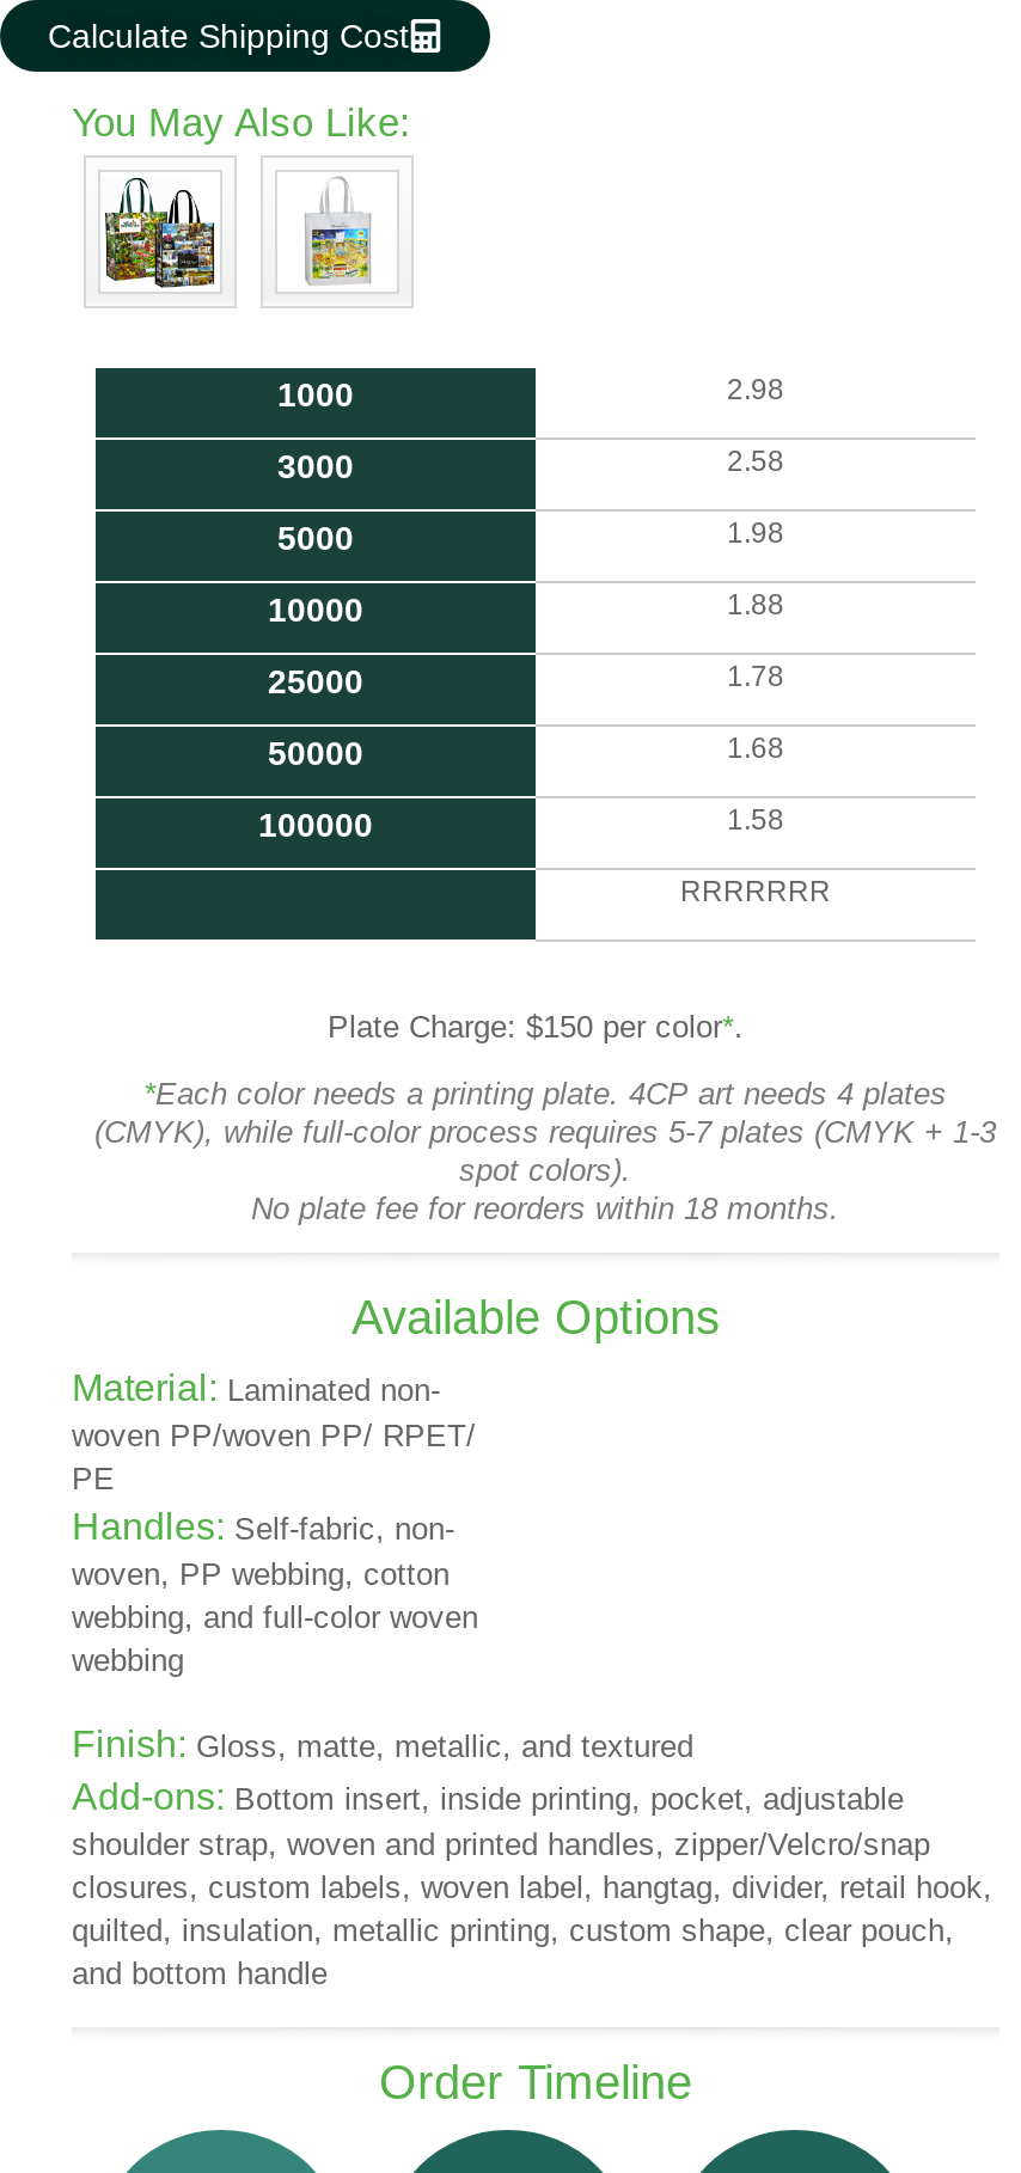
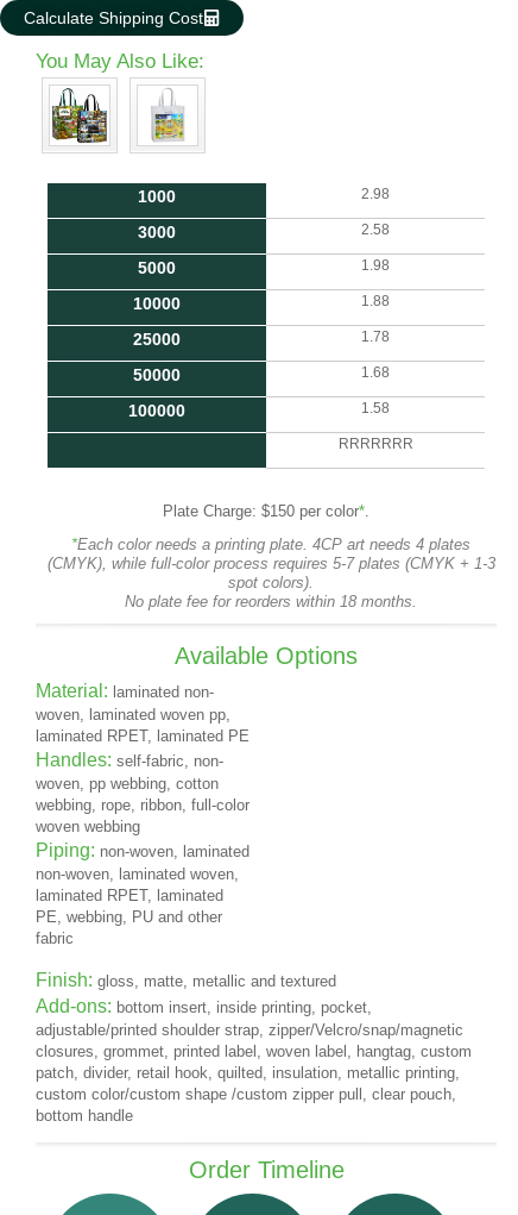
- Material: Laminated non-
- woven PP/woven PP/ RPET/
- PE
- Handles: Self-fabric, non-
- woven, PP webbing, cotton
- webbing, and full-color woven
- webbing
+ Material: laminated non-
+ woven, laminated woven pp,
+ laminated RPET, laminated PE
+ Handles: self-fabric, non-
+ woven, pp webbing, cotton
+ webbing, rope, ribbon, full-color
+ woven webbing
+ Piping: non-woven, laminated
+ non-woven, laminated woven,
+ laminated RPET, laminated
+ PE, webbing, PU and other
+ fabric

- Finish: Gloss, matte, metallic, and textured
- Add-ons: Bottom insert, inside printing, pocket, adjustable
- shoulder strap, woven and printed handles, zipper/Velcro/snap
- closures, custom labels, woven label, hangtag, divider, retail hook,
- quilted, insulation, metallic printing, custom shape, clear pouch,
- and bottom handle
+ Finish: gloss, matte, metallic and textured
+ Add-ons: bottom insert, inside printing, pocket,
+ adjustable/printed shoulder strap, zipper/Velcro/snap/magnetic
+ closures, grommet, printed label, woven label, hangtag, custom
+ patch, divider, retail hook, quilted, insulation, metallic printing,
+ custom color/custom shape /custom zipper pull, clear pouch,
+ bottom handle
